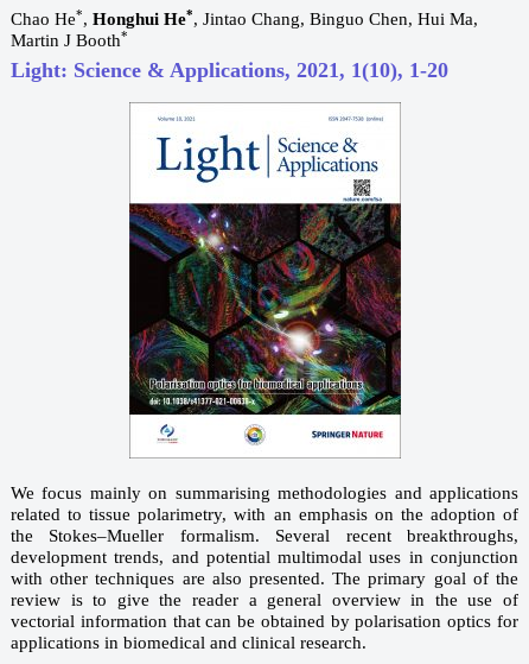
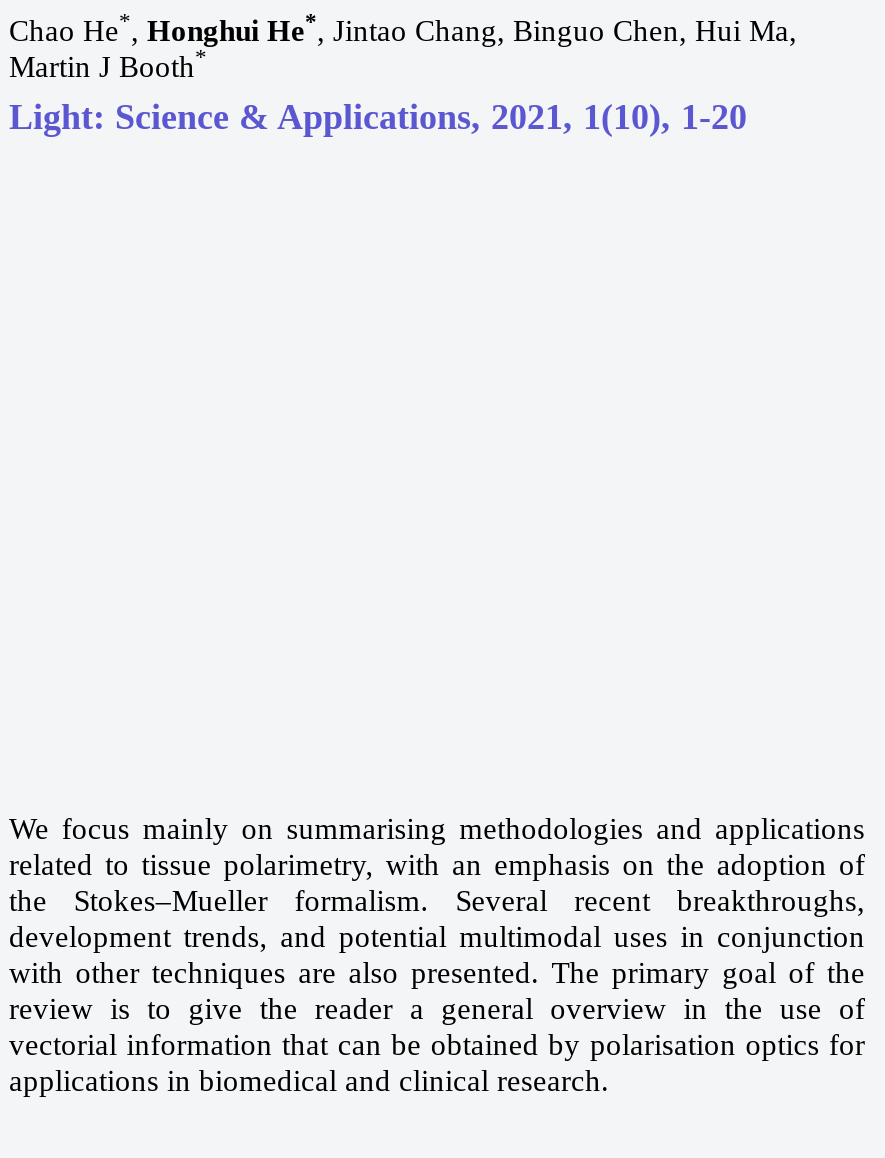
- [image]
